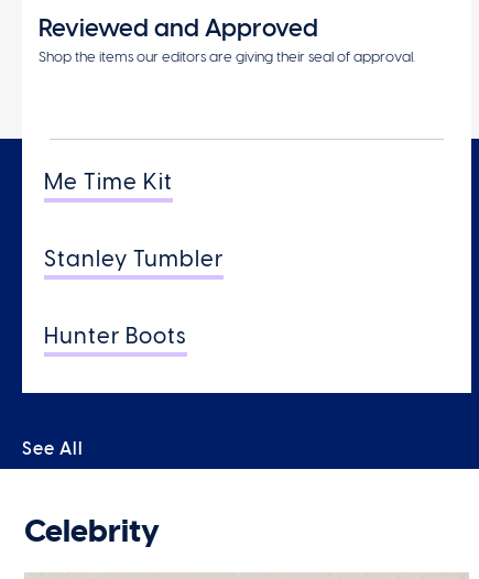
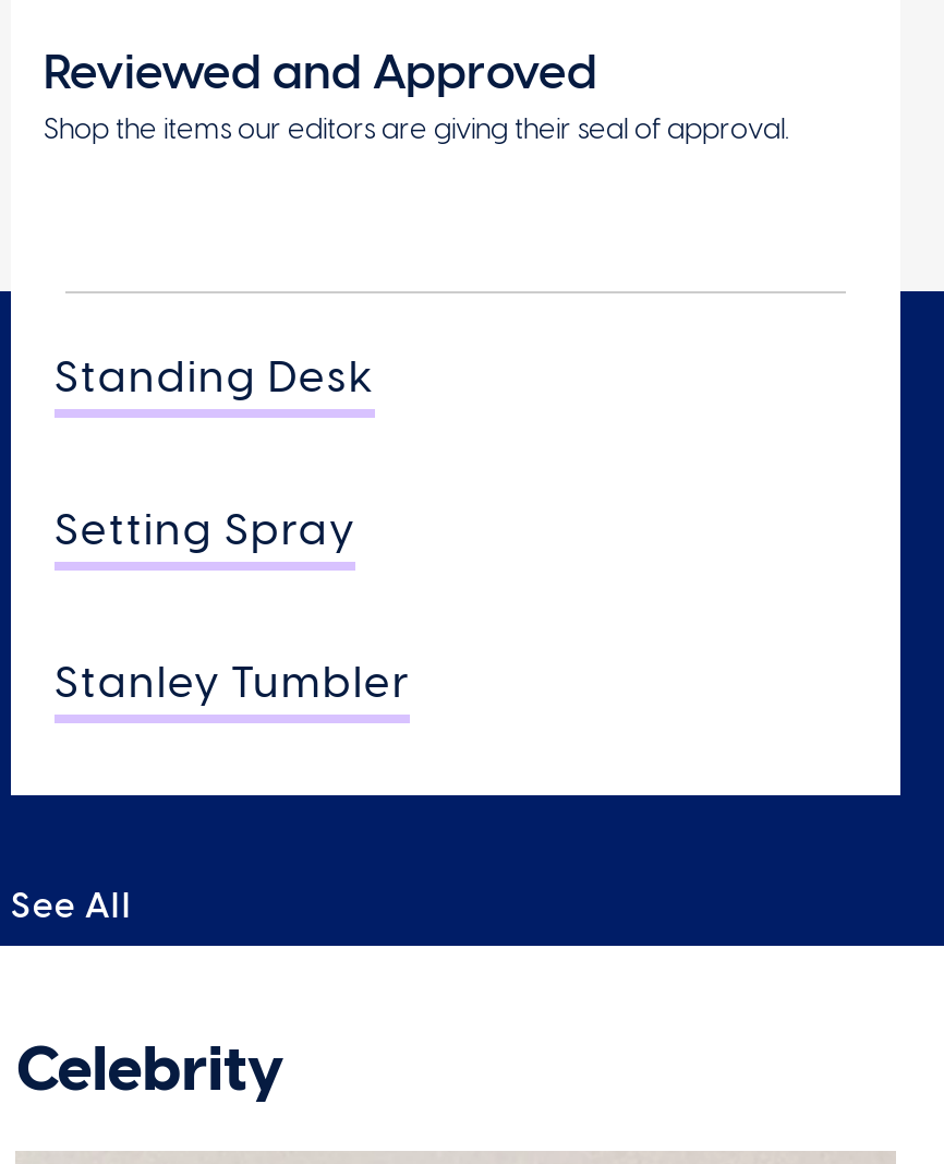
- Me Time Kit
+ Standing Desk
+ Setting Spray

moved down: Stanley Tumbler

- Hunter Boots
